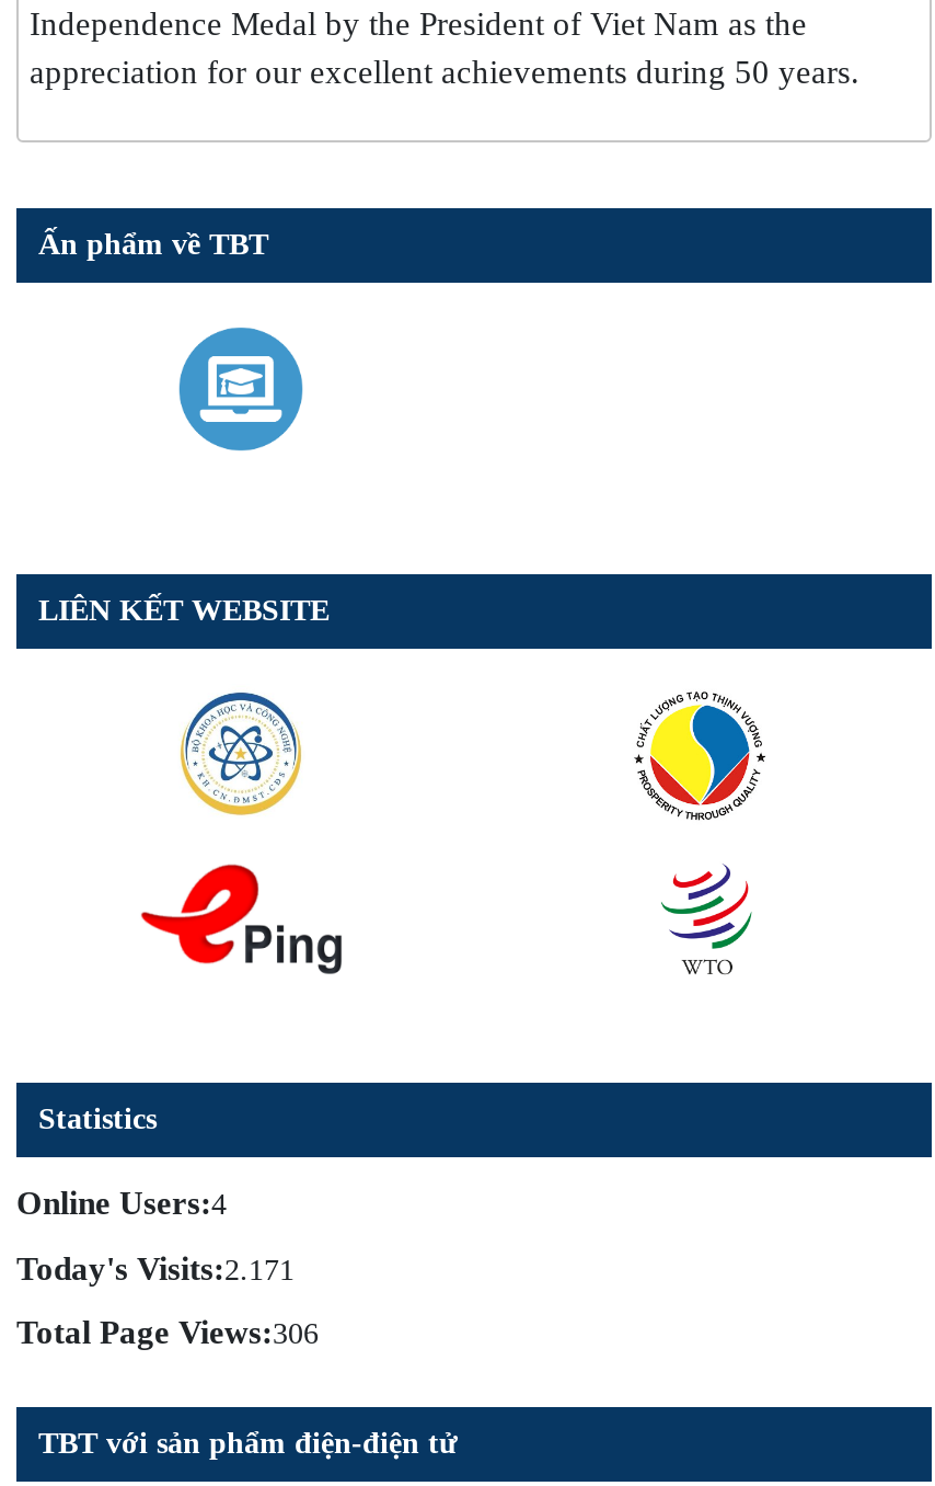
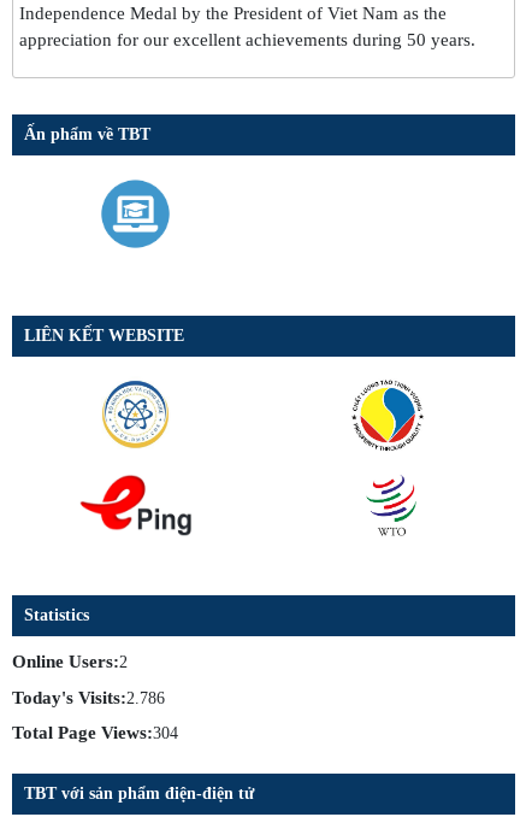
- Online Users:4
+ Online Users:2

- Today's Visits:2.171
+ Today's Visits:2.786

- Total Page Views:306
+ Total Page Views:304
